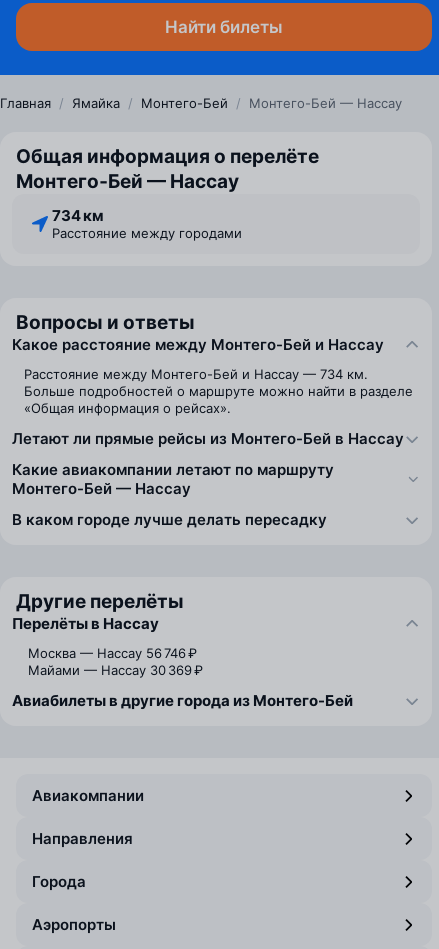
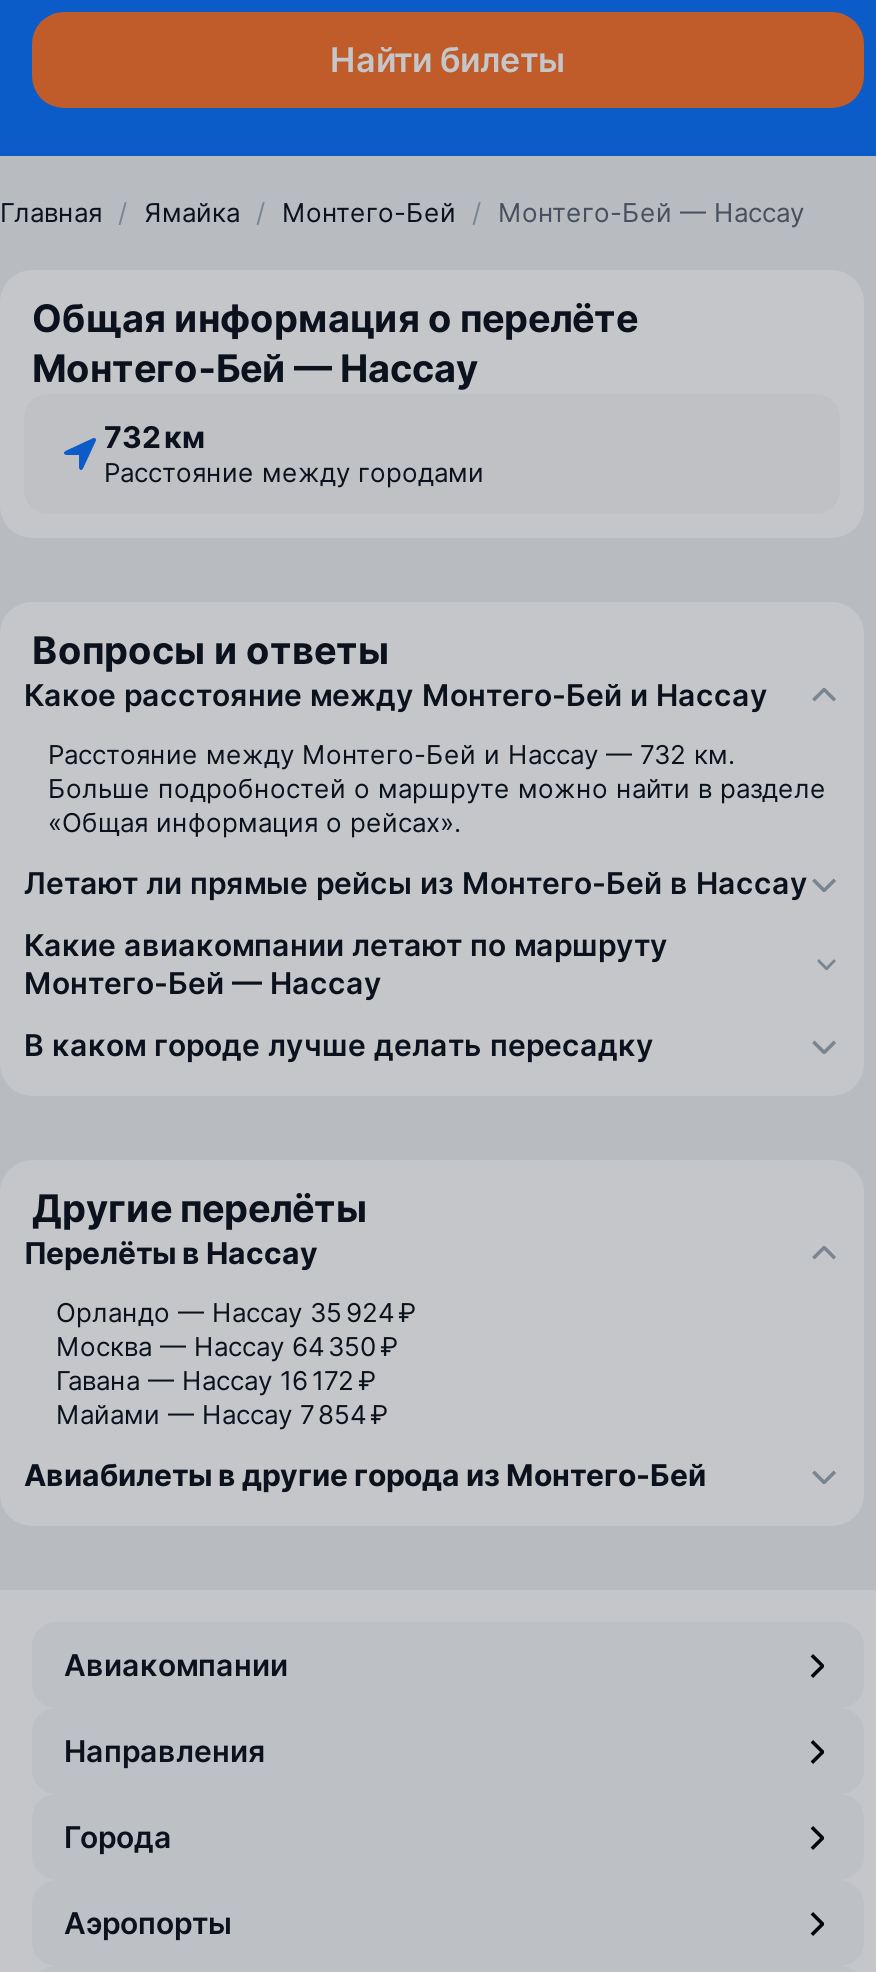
- 734 км
+ 732 км

- Расстояние между Монтего-Бей и Нассау — 734 км.
+ Расстояние между Монтего-Бей и Нассау — 732 км.

- Москва — Нассау 56 746 ₽
- Майами — Нассау 30 369 ₽
+ Орландо — Нассау 35 924 ₽
+ Москва — Нассау 64 350 ₽
+ Гавана — Нассау 16 172 ₽
+ Майами — Нассау 7 854 ₽
